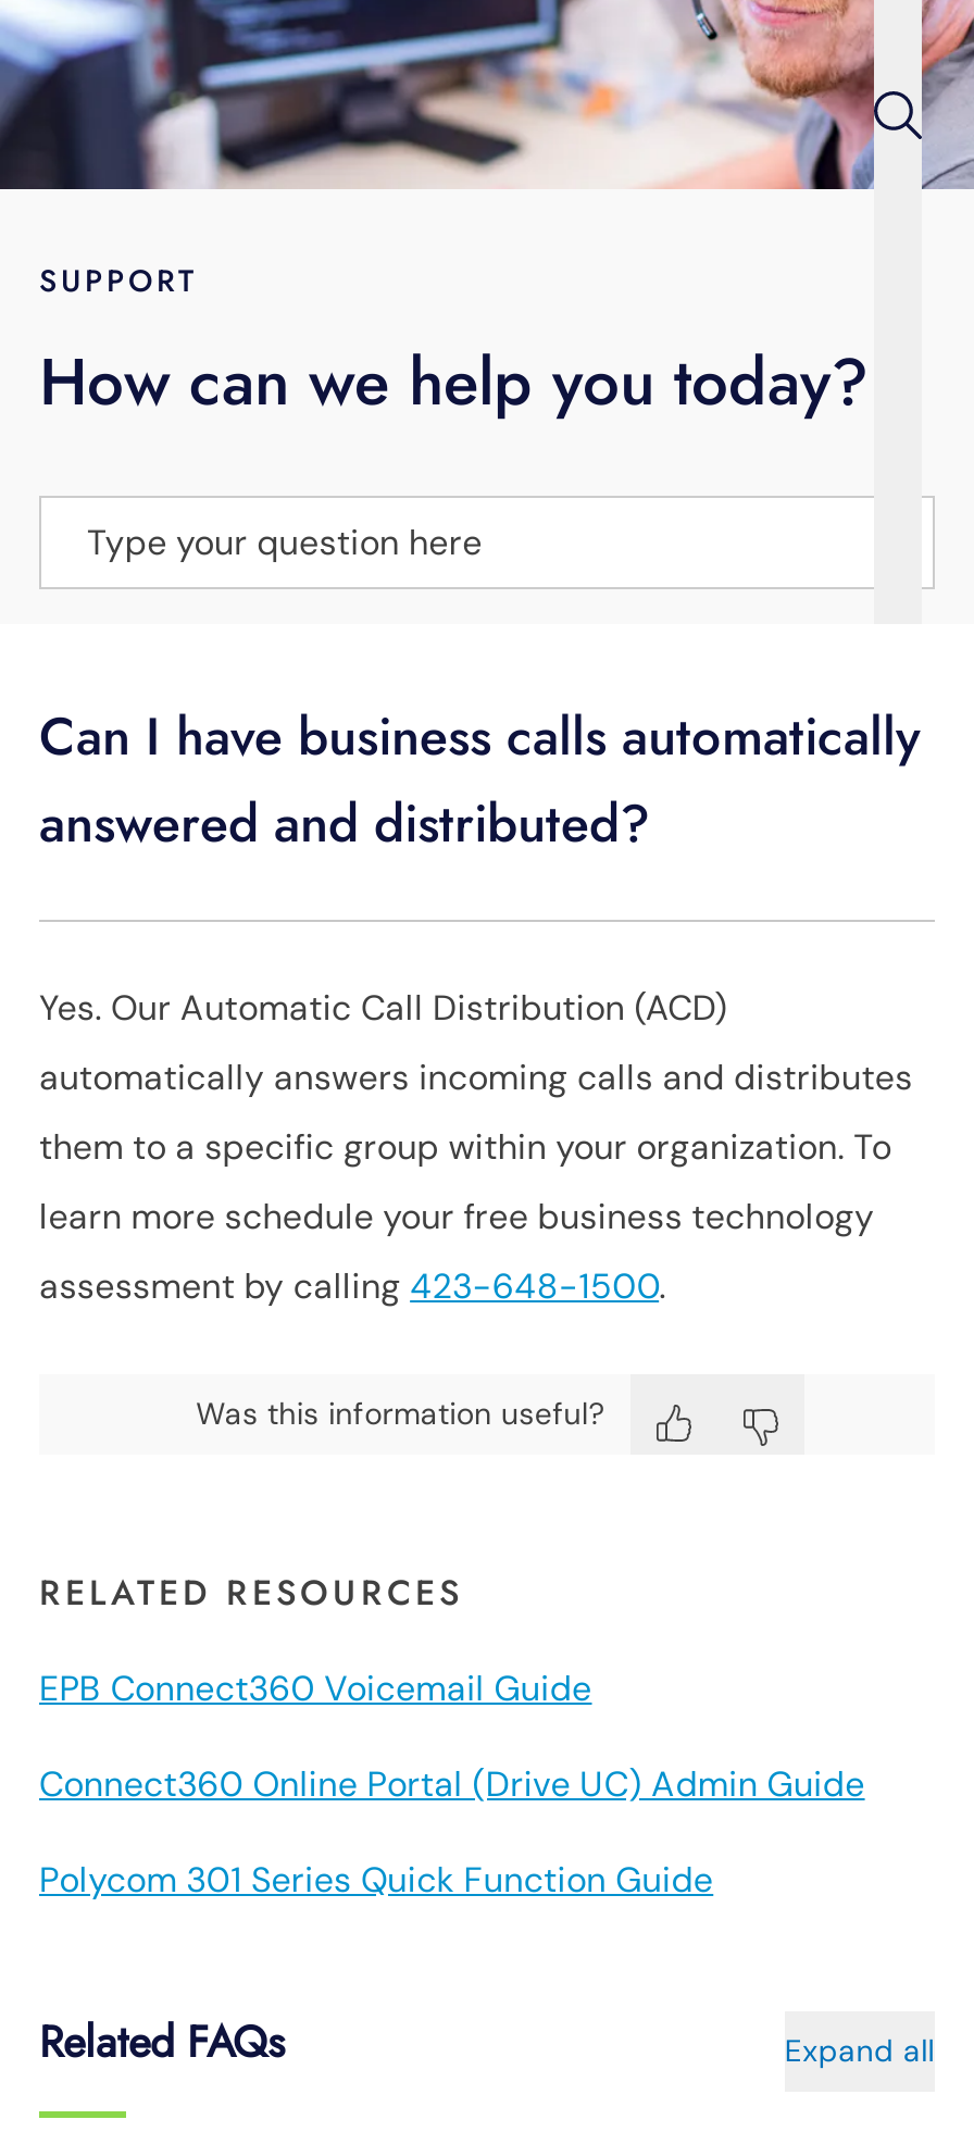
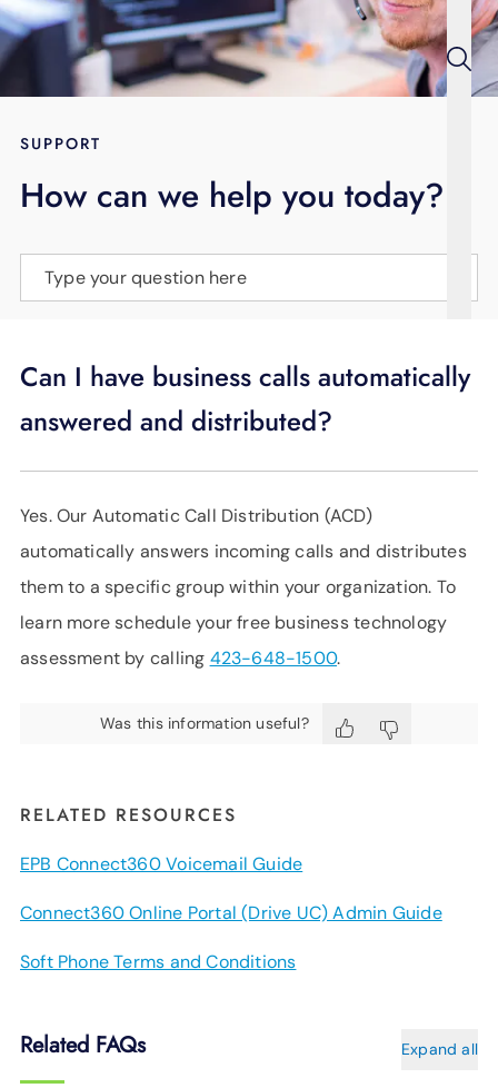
- Polycom 301 Series Quick Function Guide
+ Soft Phone Terms and Conditions
